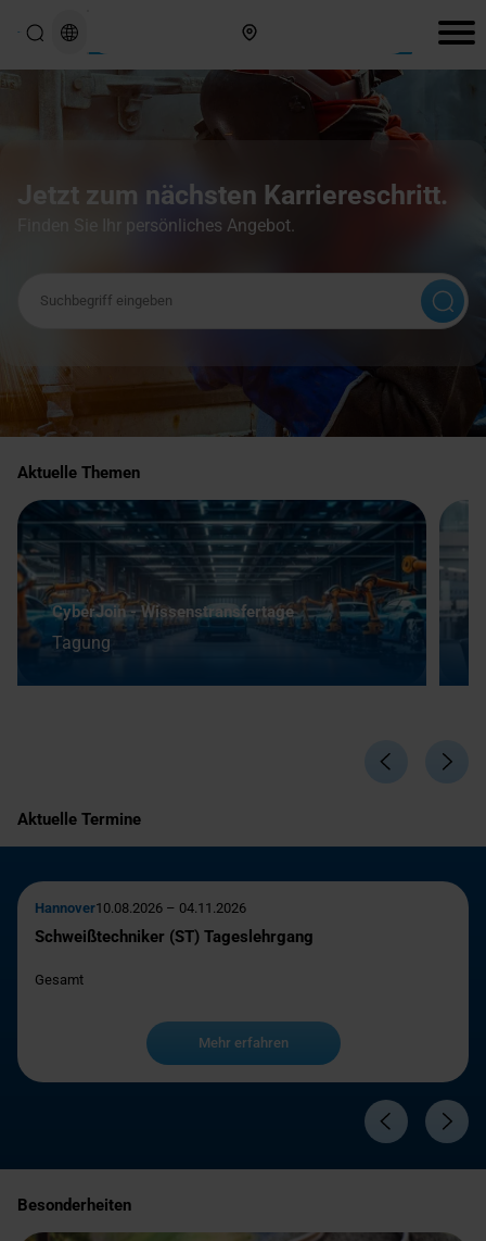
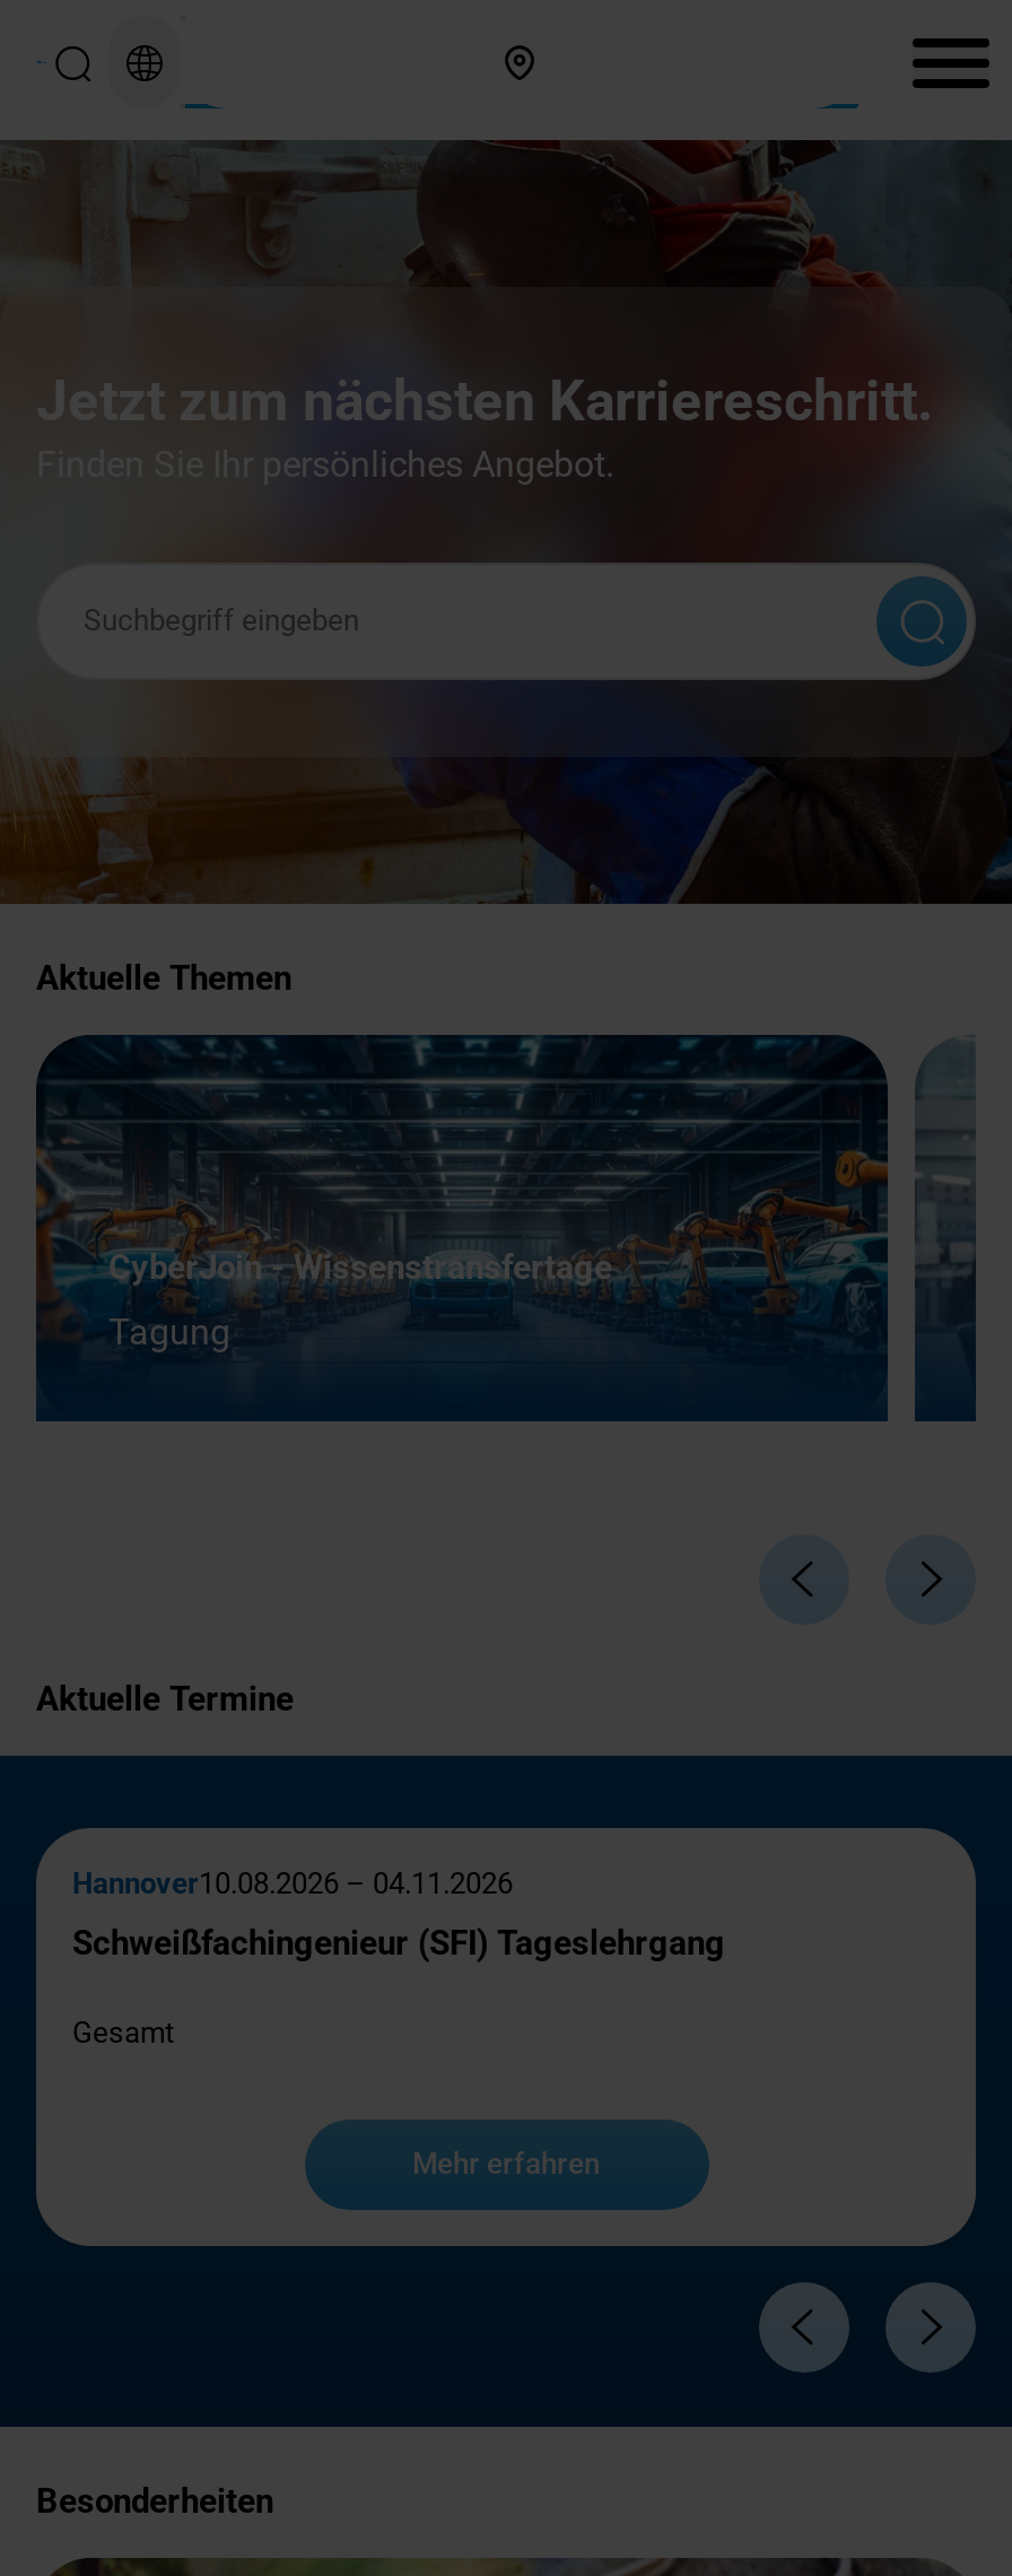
- Schweißtechniker (ST) Tageslehrgang
+ Schweißfachingenieur (SFI) Tageslehrgang
